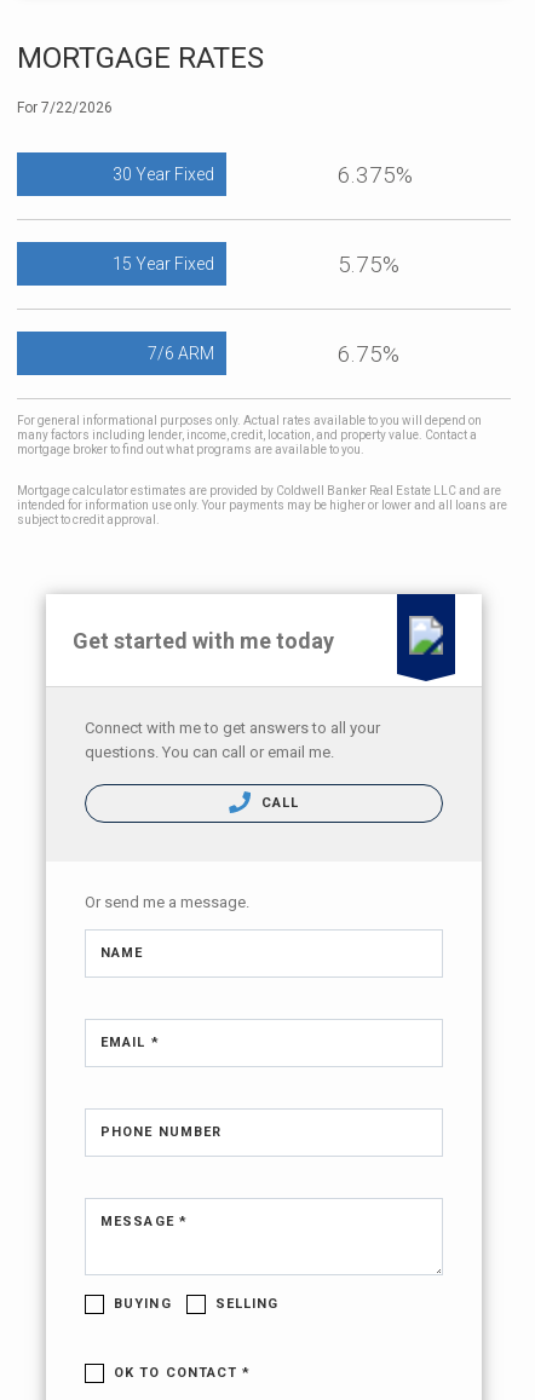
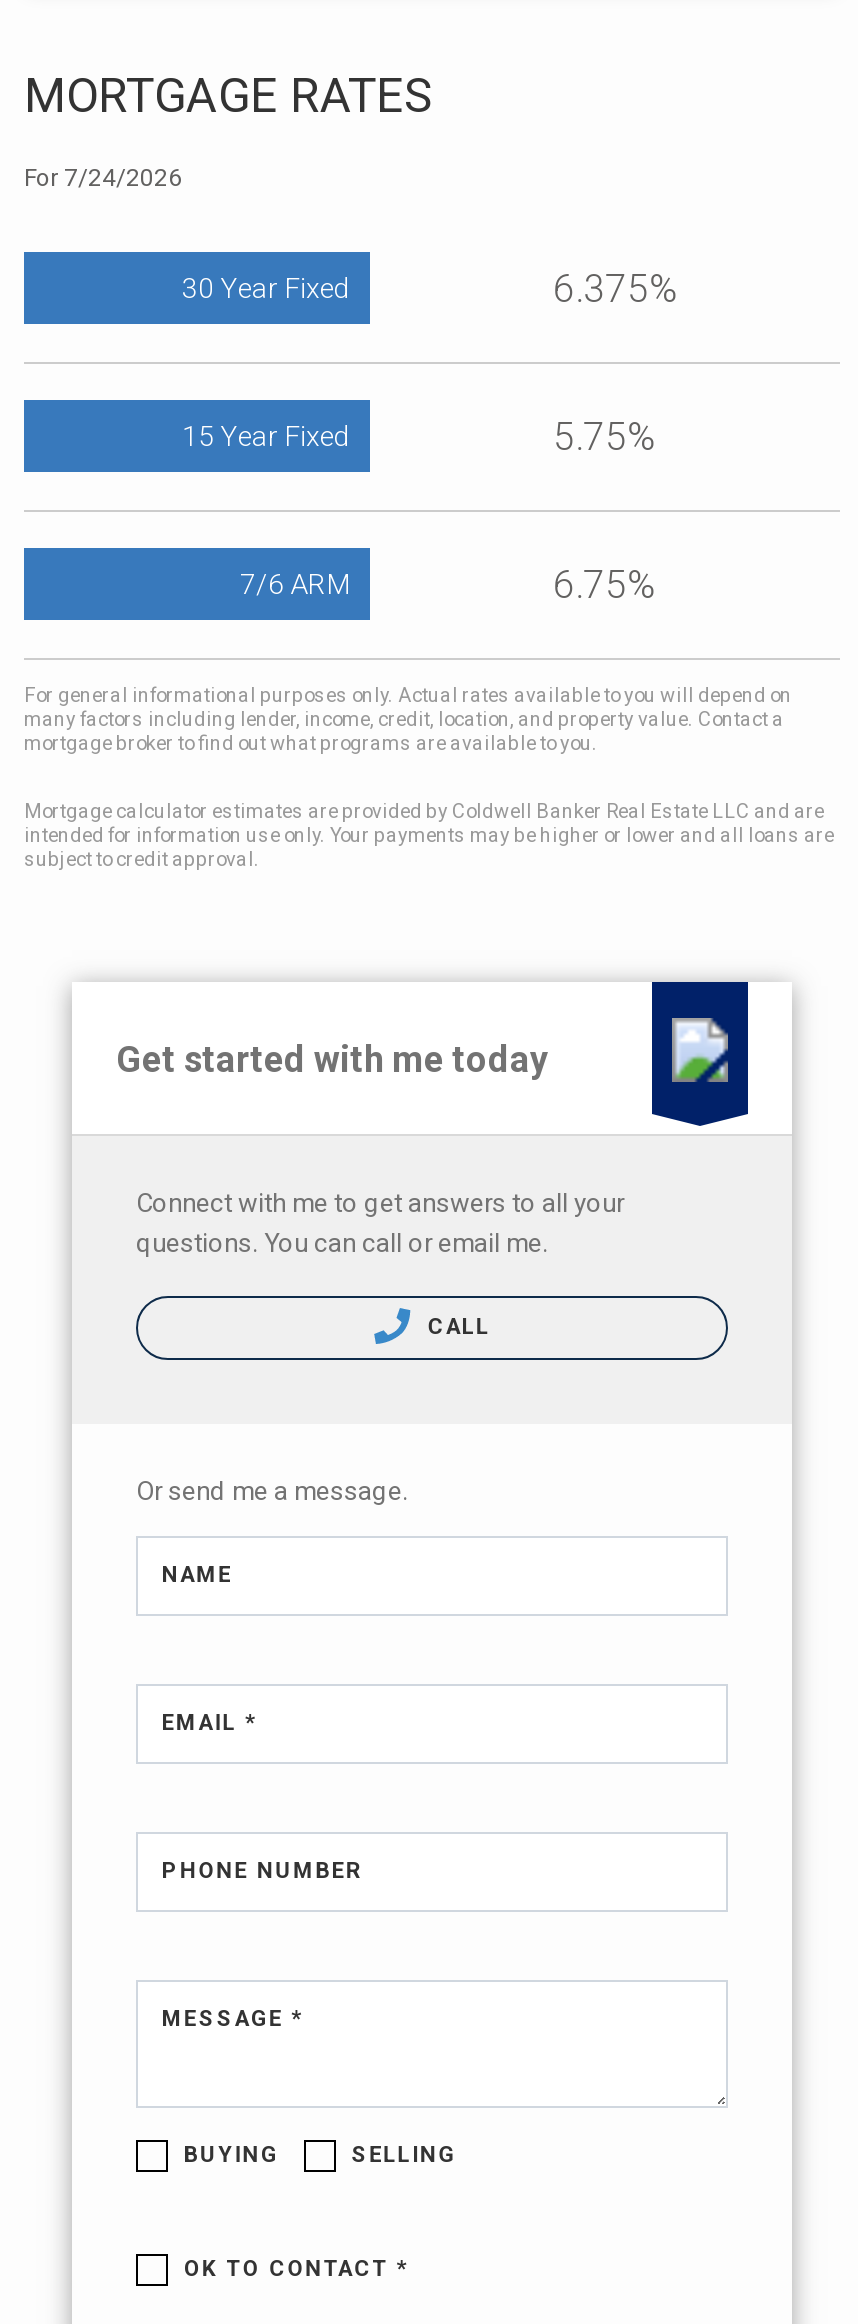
- For 7/22/2026
+ For 7/24/2026
